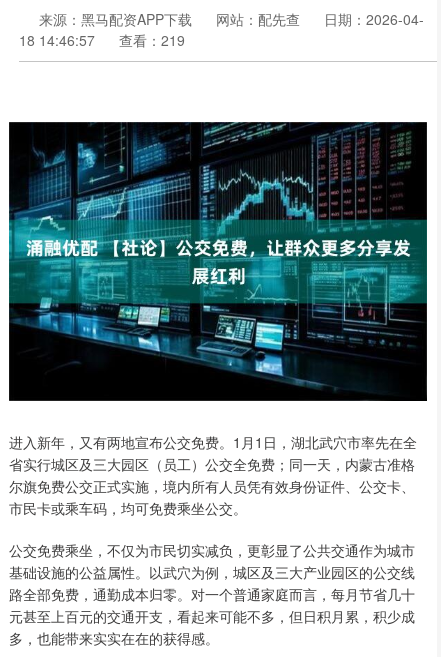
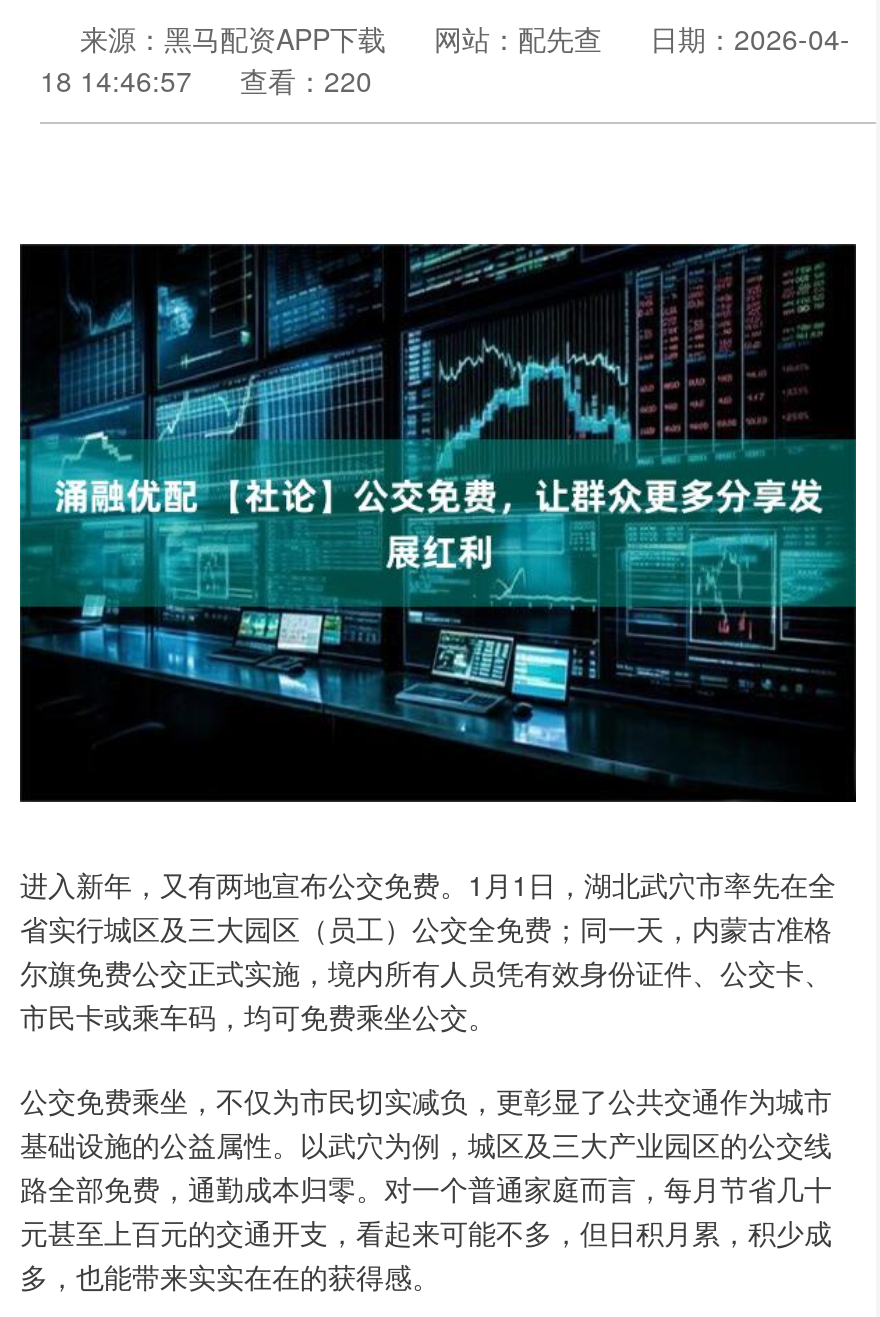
- 18 14:46:57 查看：219
+ 18 14:46:57 查看：220
